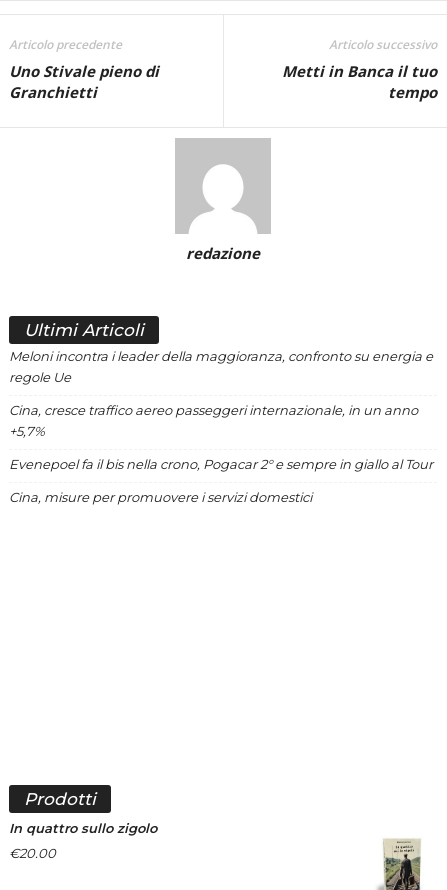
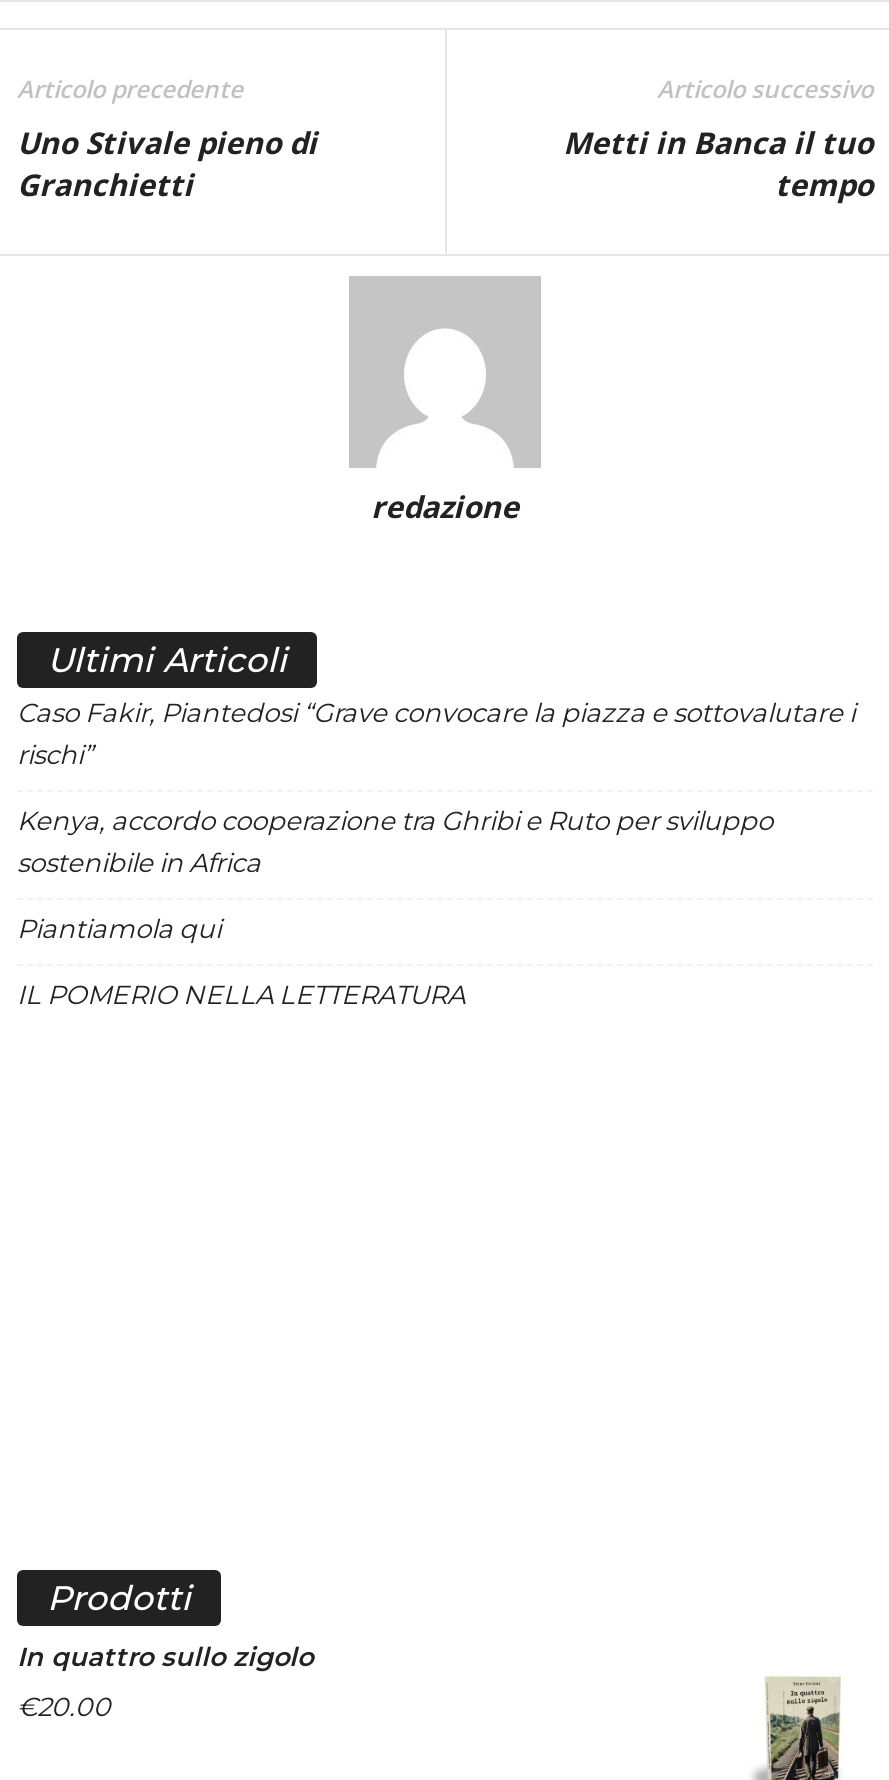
- Meloni incontra i leader della maggioranza, confronto su energia e
- regole Ue
+ Caso Fakir, Piantedosi “Grave convocare la piazza e sottovalutare i
+ rischi”

- Cina, cresce traffico aereo passeggeri internazionale, in un anno
- +5,7%
+ Kenya, accordo cooperazione tra Ghribi e Ruto per sviluppo
+ sostenibile in Africa

- Evenepoel fa il bis nella crono, Pogacar 2° e sempre in giallo al Tour
+ Piantiamola qui

- Cina, misure per promuovere i servizi domestici
+ IL POMERIO NELLA LETTERATURA
